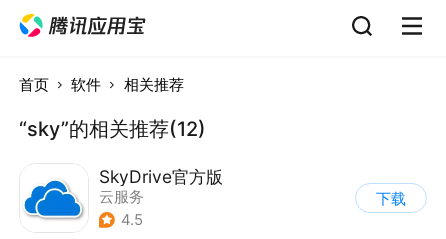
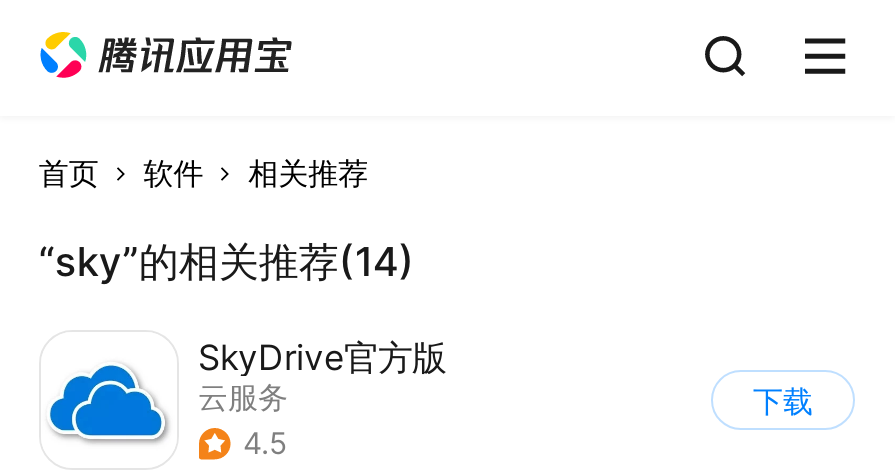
- “sky”的相关推荐(12)
+ “sky”的相关推荐(14)
